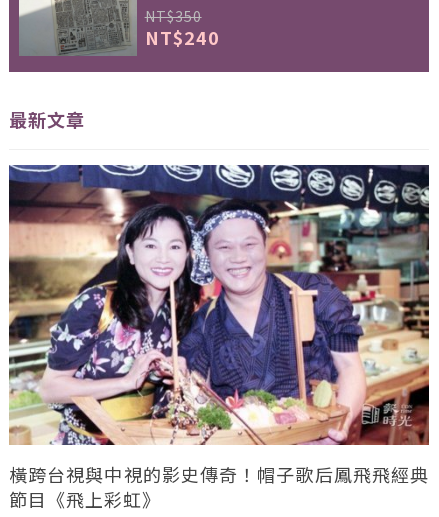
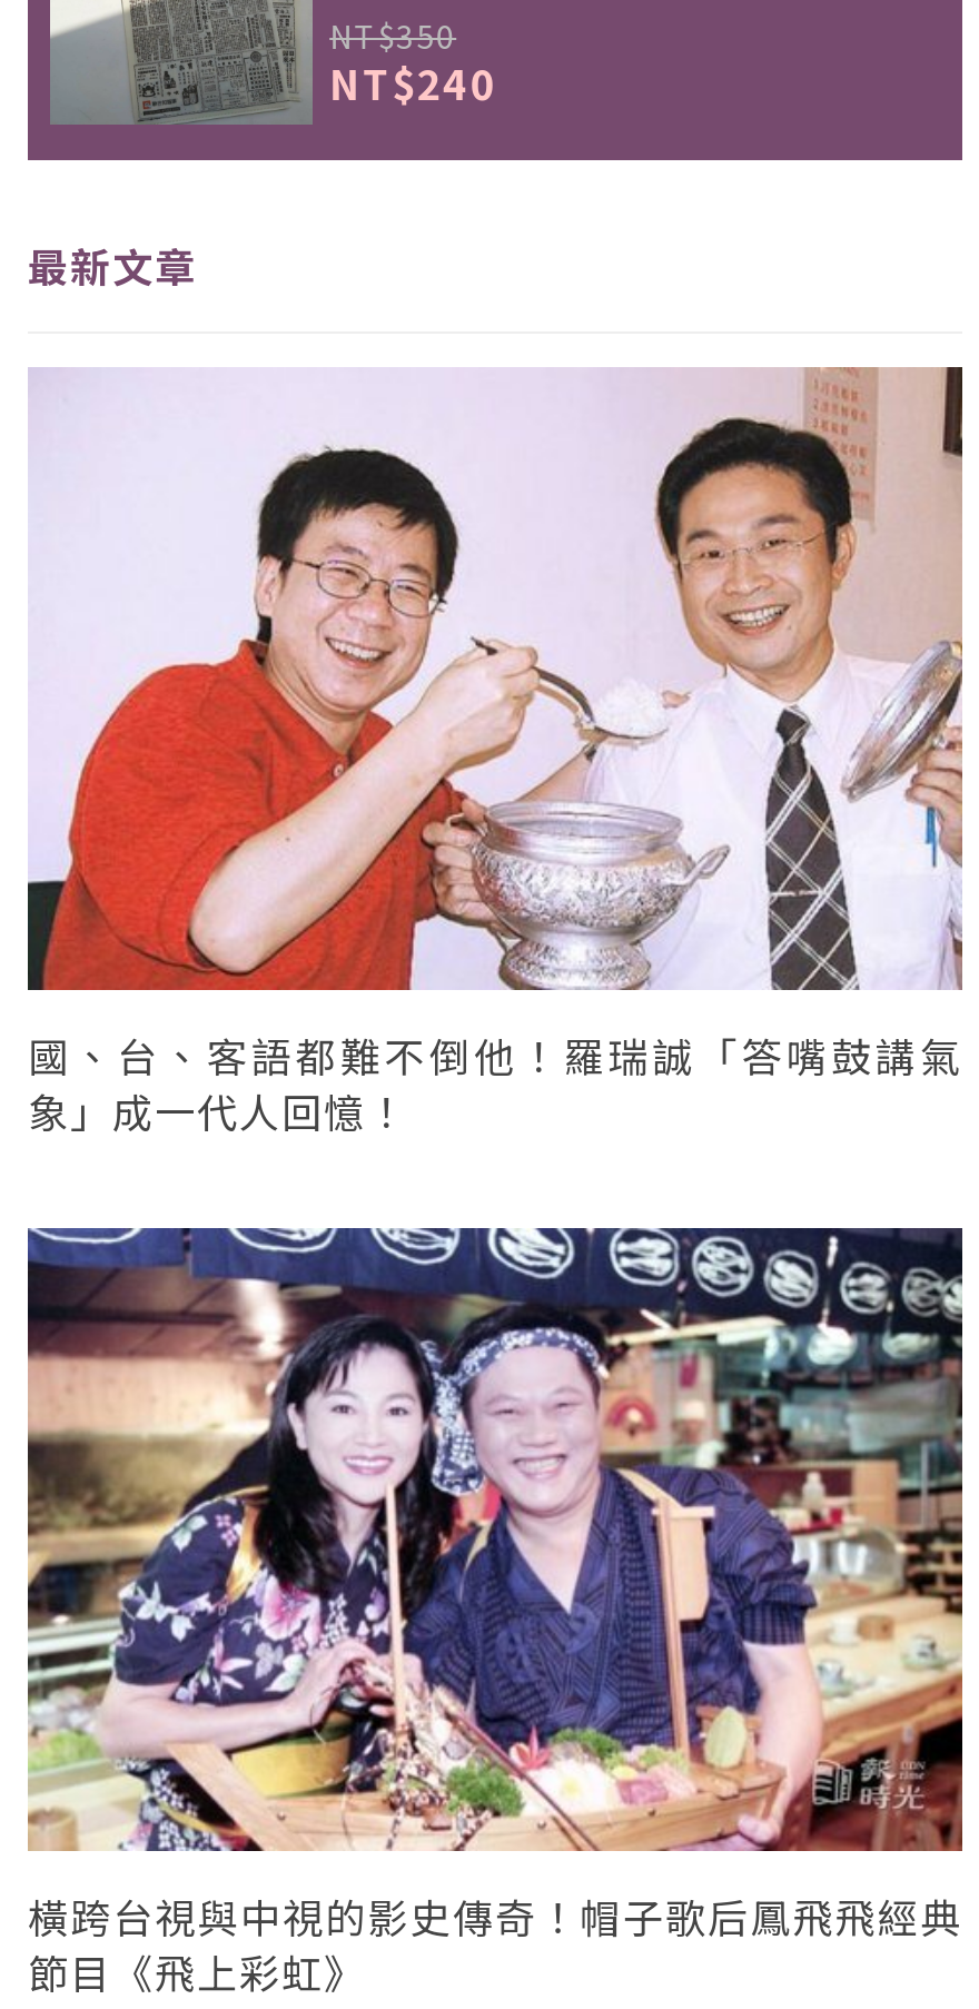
+ [image]
+ 國、台、客語都難不倒他！羅瑞誠「答嘴鼓講氣
+ 象」成一代人回憶！
